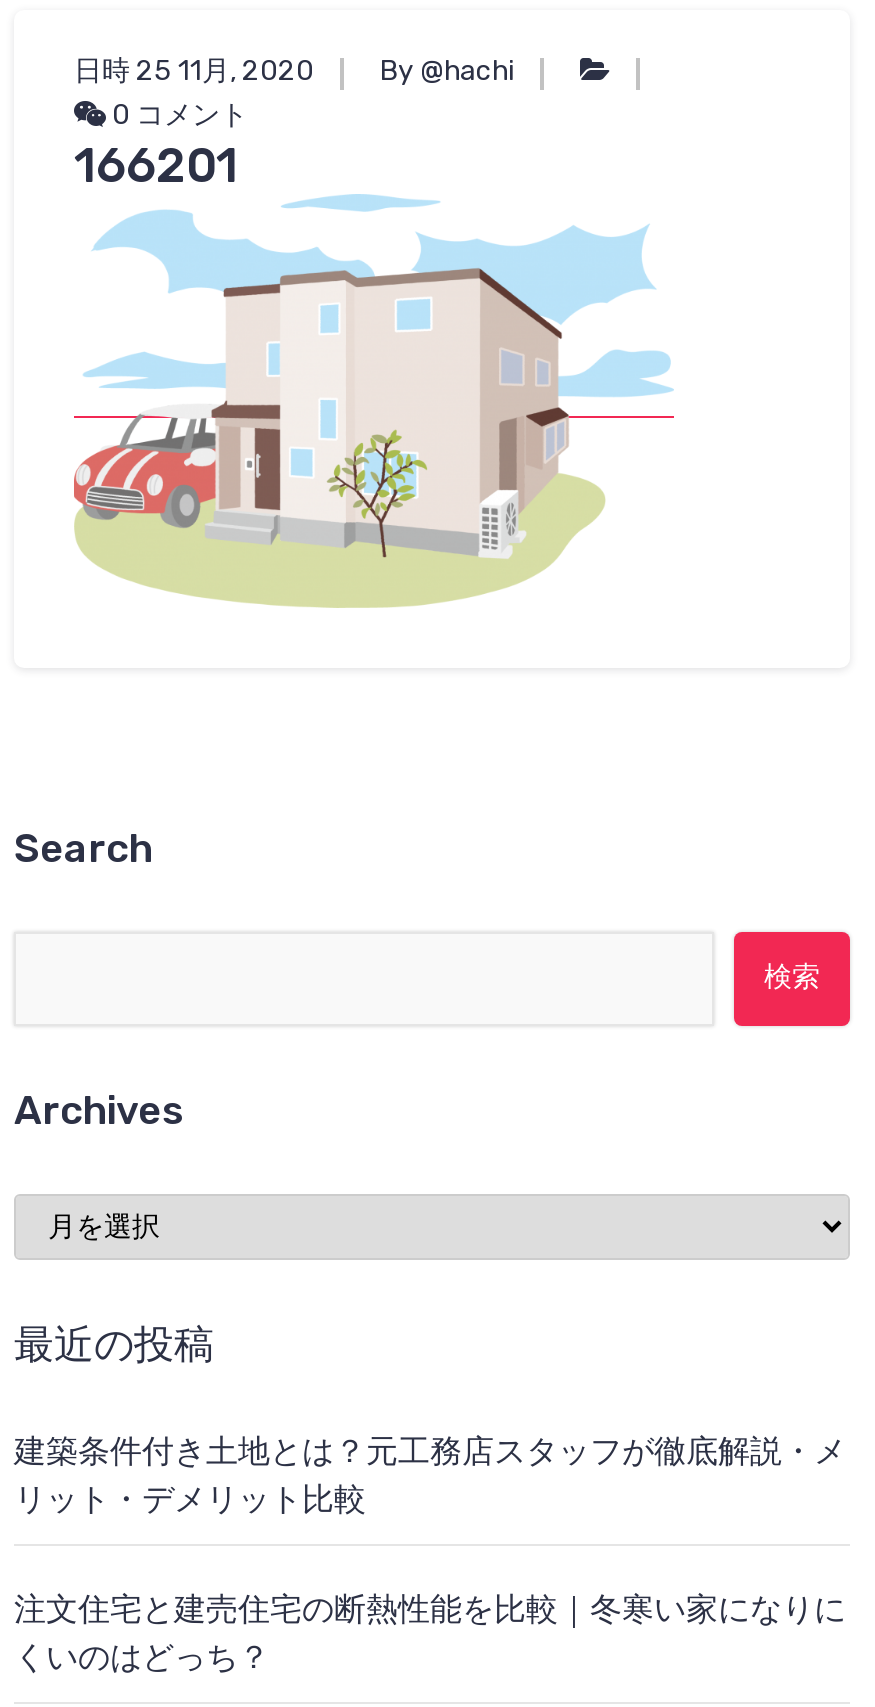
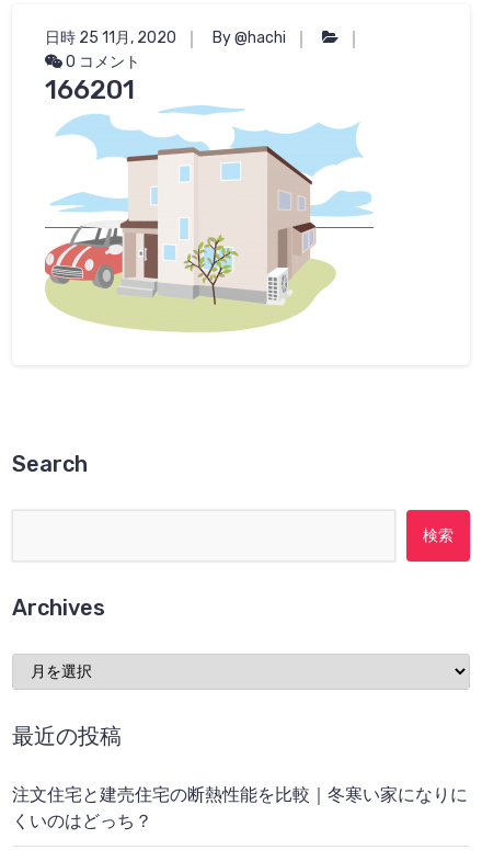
- 建築条件付き土地とは？元工務店スタッフが徹底解説・メ
- リット・デメリット比較
